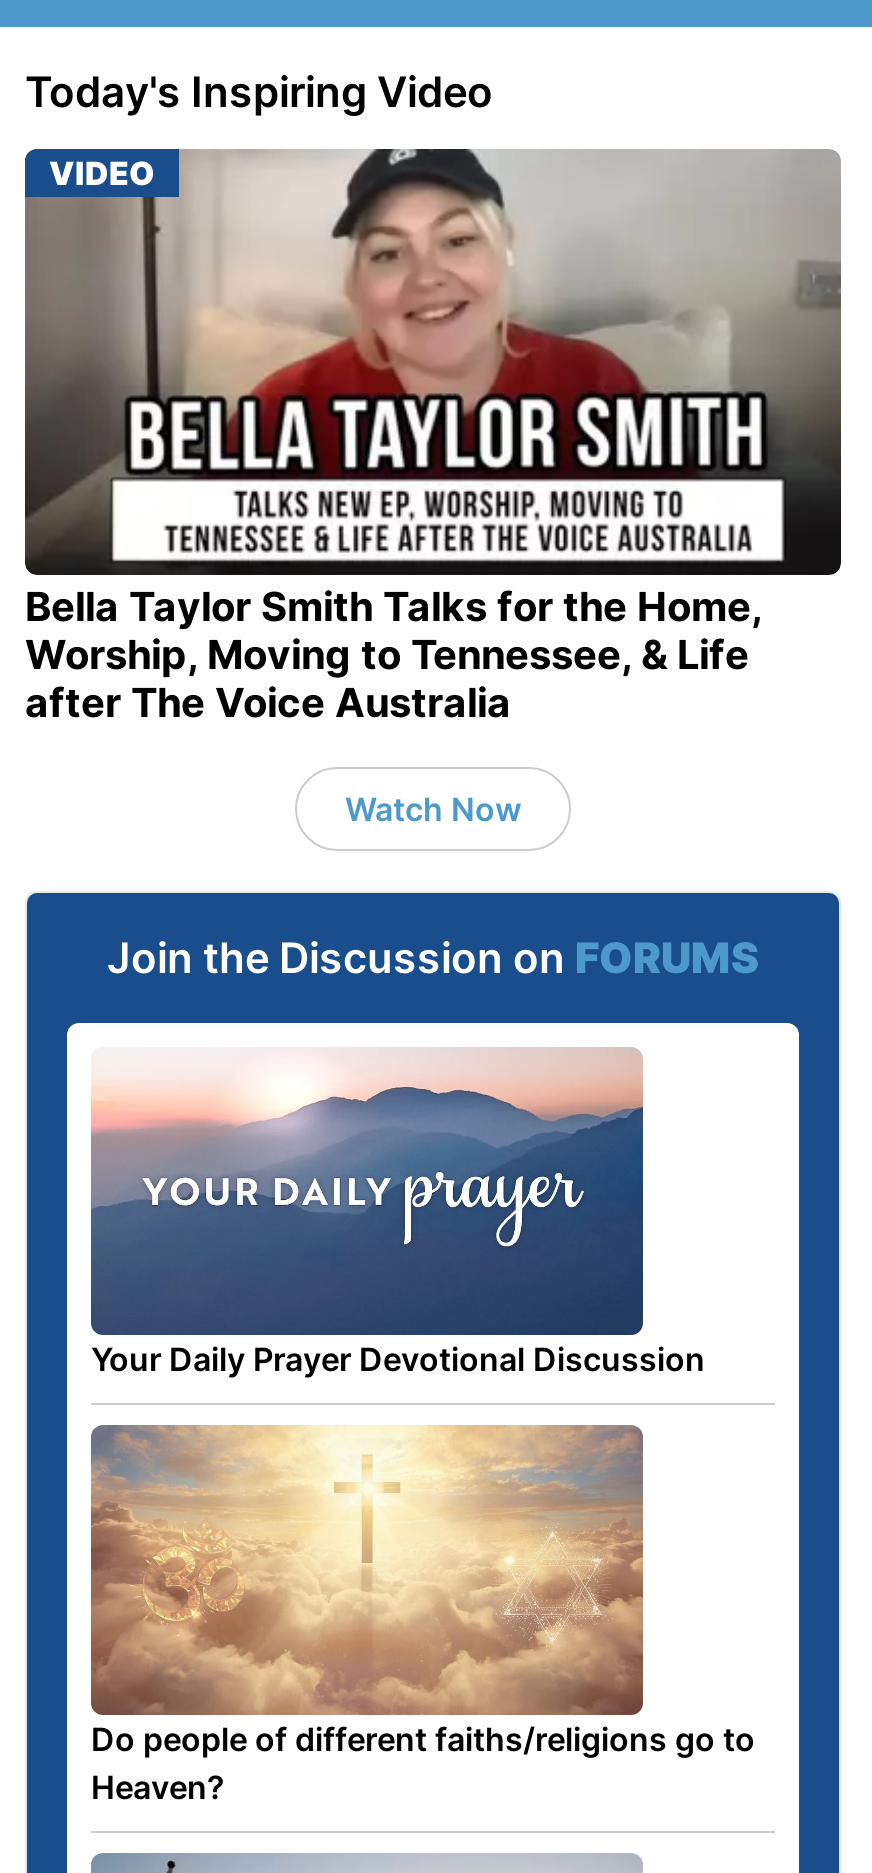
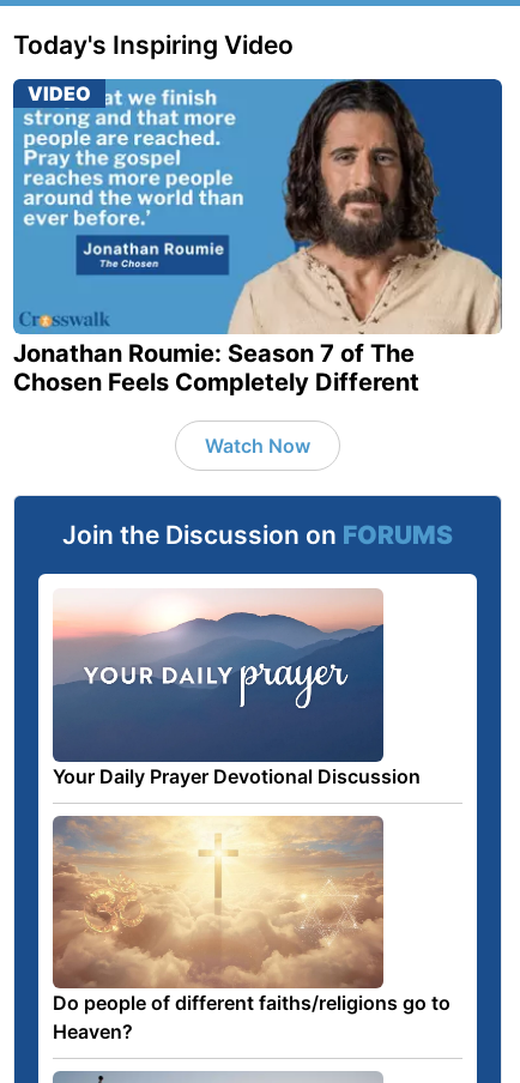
- [image]
- Bella Taylor Smith Talks for the Home,
- Worship, Moving to Tennessee, & Life
- after The Voice Australia
+ [image]
+ Jonathan Roumie: Season 7 of The
+ Chosen Feels Completely Different
